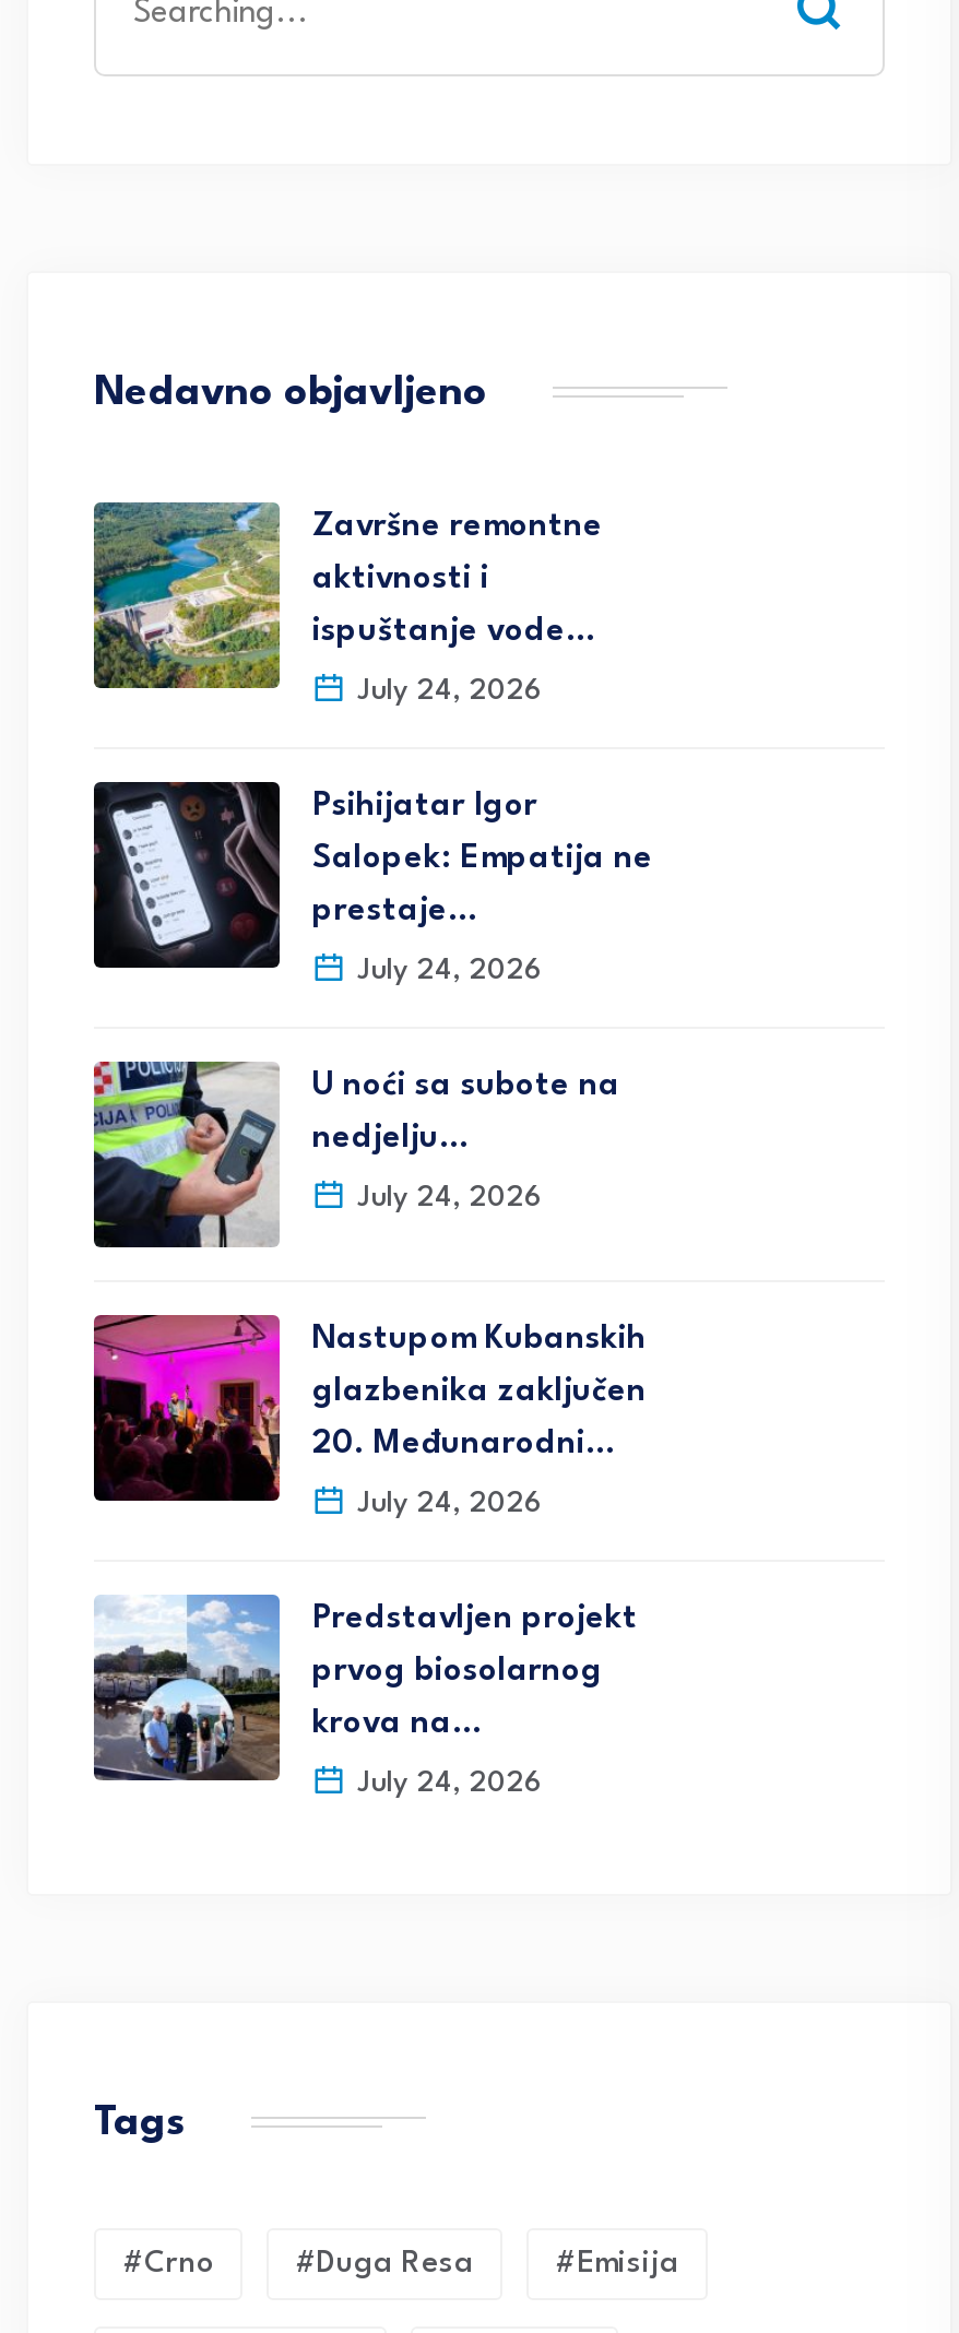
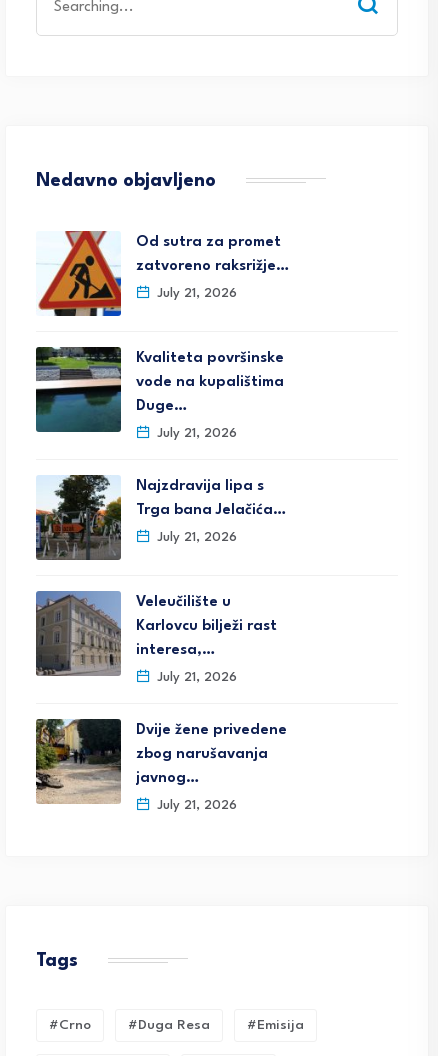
- [image]
- Završne remontne
- aktivnosti i
- ispuštanje vode…
- July 24, 2026
+ [image]
+ Od sutra za promet
+ zatvoreno raksrižje…
+ July 21, 2026

- [image]
- Psihijatar Igor
- Salopek: Empatija ne
- prestaje…
- July 24, 2026
+ [image]
+ Kvaliteta površinske
+ vode na kupalištima
+ Duge…
+ July 21, 2026

- [image]
- U noći sa subote na
- nedjelju…
- July 24, 2026
+ [image]
+ Najzdravija lipa s
+ Trga bana Jelačića…
+ July 21, 2026

- [image]
- Nastupom Kubanskih
- glazbenika zaključen
- 20. Međunarodni…
- July 24, 2026
+ [image]
+ Veleučilište u
+ Karlovcu bilježi rast
+ interesa,…
+ July 21, 2026

- [image]
- Predstavljen projekt
- prvog biosolarnog
- krova na…
- July 24, 2026
+ [image]
+ Dvije žene privedene
+ zbog narušavanja
+ javnog…
+ July 21, 2026
